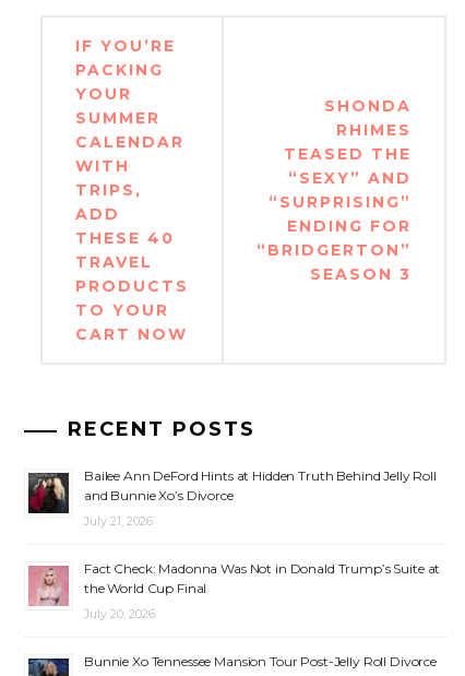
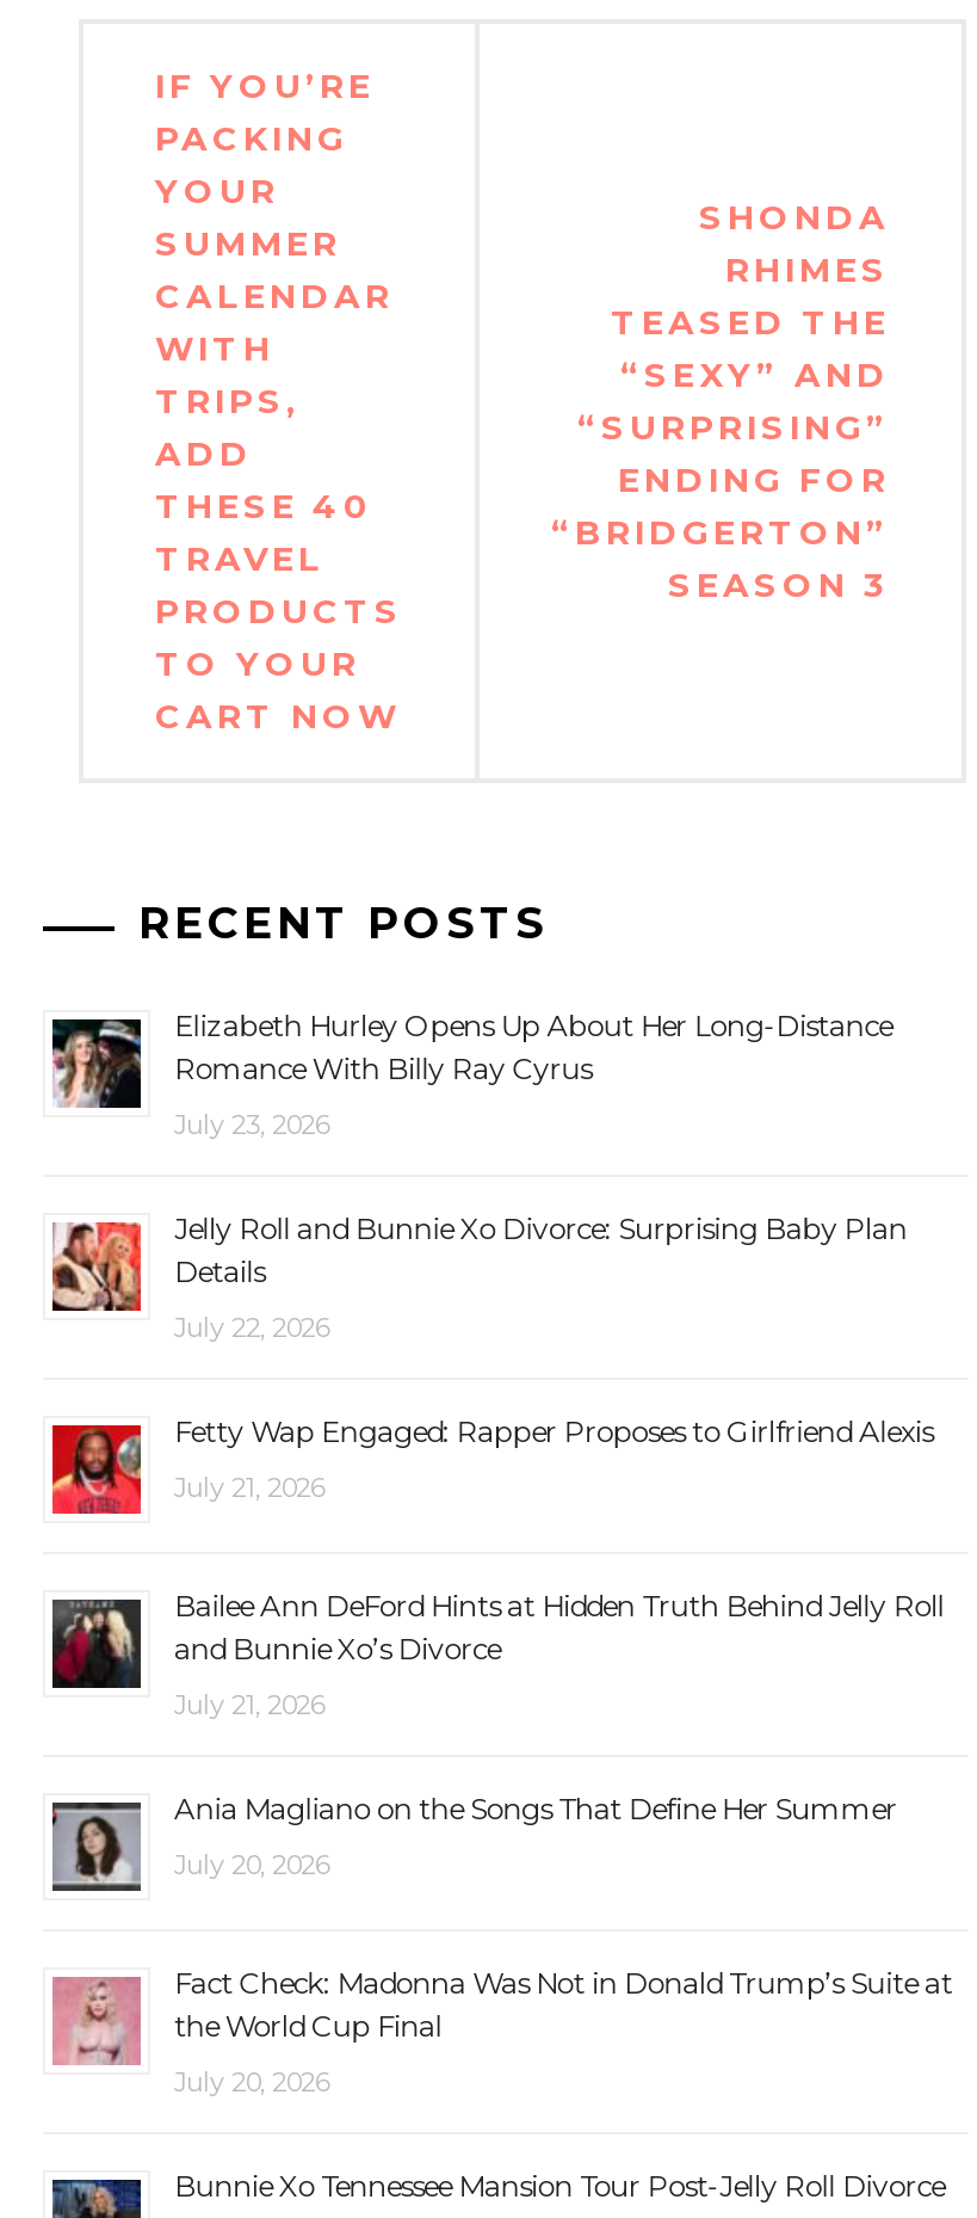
+ [image]
+ Elizabeth Hurley Opens Up About Her Long-Distance
+ Romance With Billy Ray Cyrus
+ July 23, 2026
+ Jelly Roll and Bunnie Xo Divorce: Surprising Baby Plan
+ Details
+ July 22, 2026
+ Fetty Wap Engaged: Rapper Proposes to Girlfriend Alexis
+ July 21, 2026

+ [image]

+ [image]

+ [image]
+ Ania Magliano on the Songs That Define Her Summer
+ July 20, 2026
